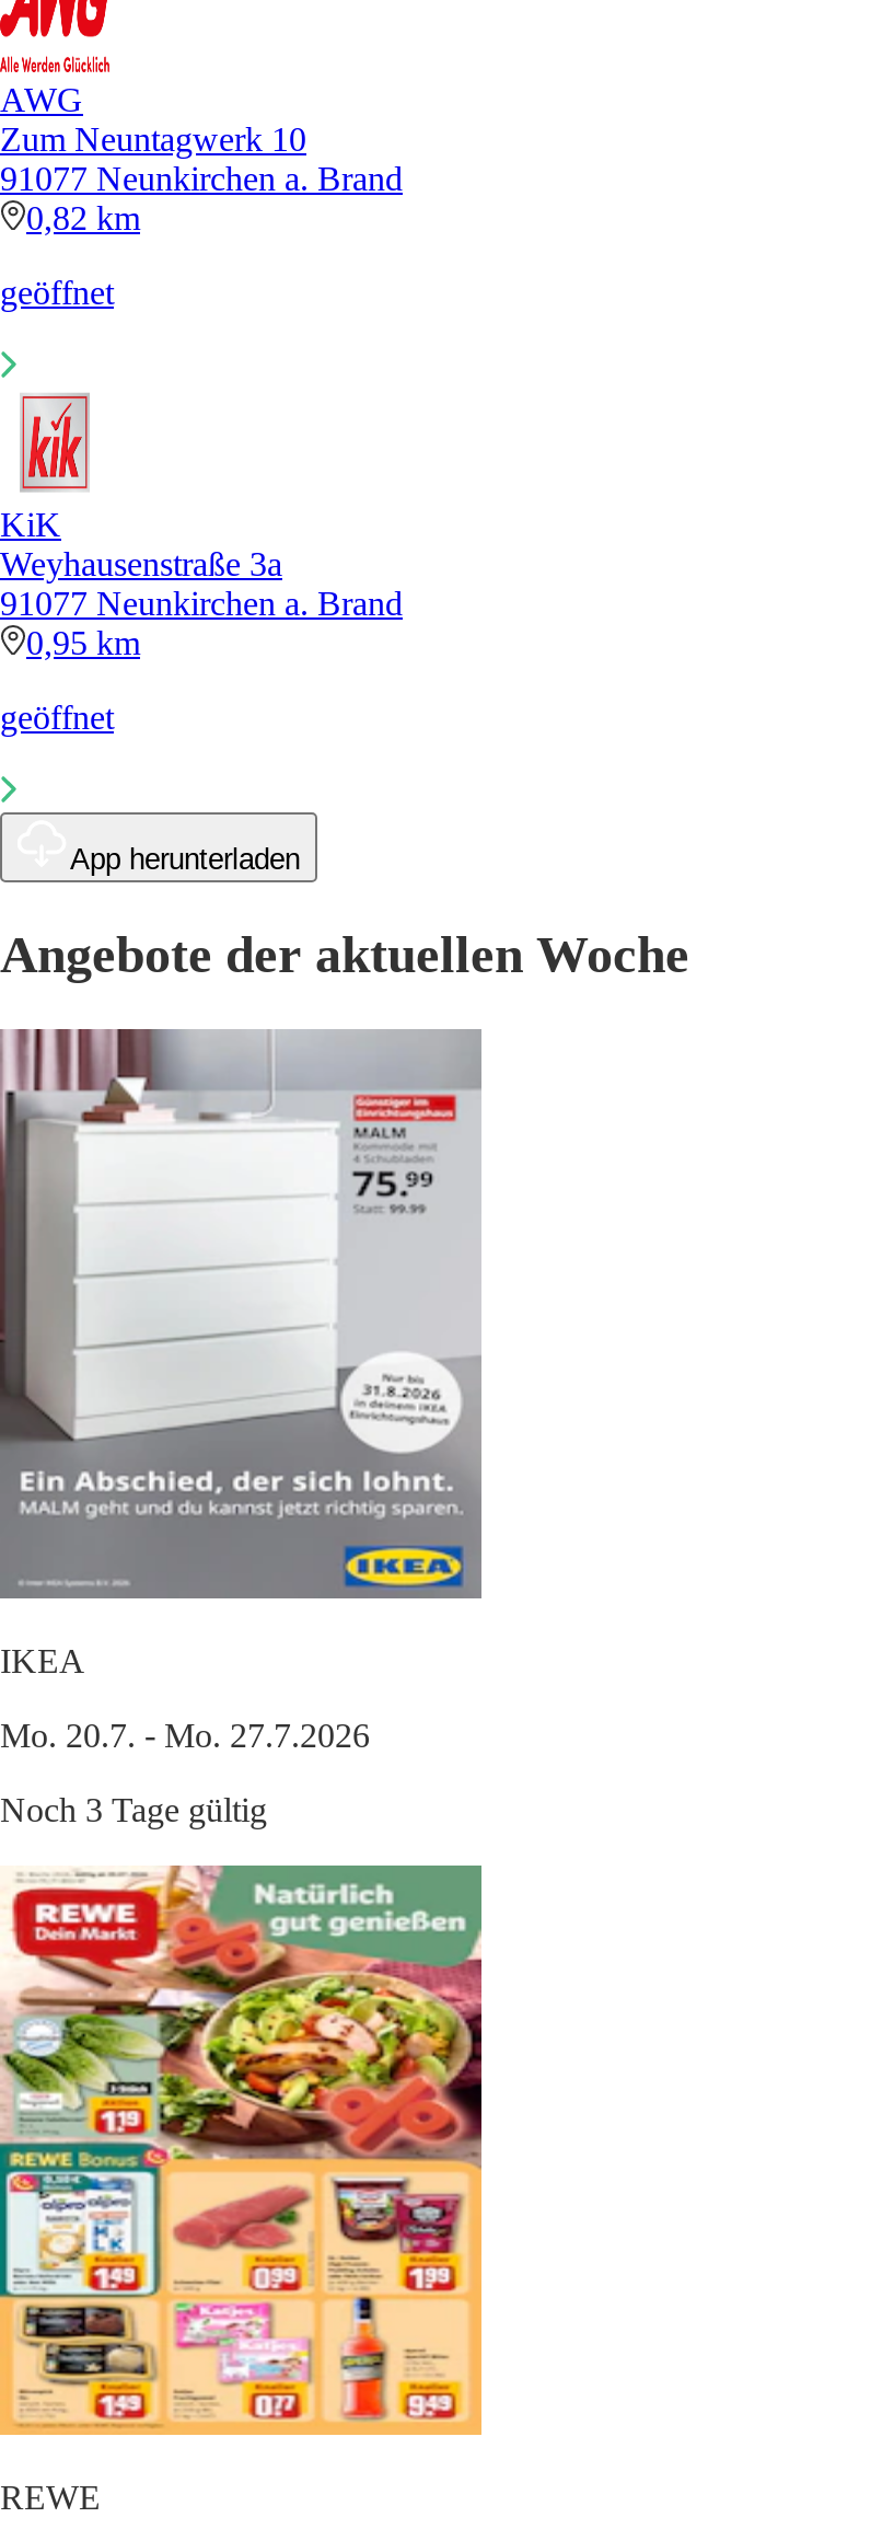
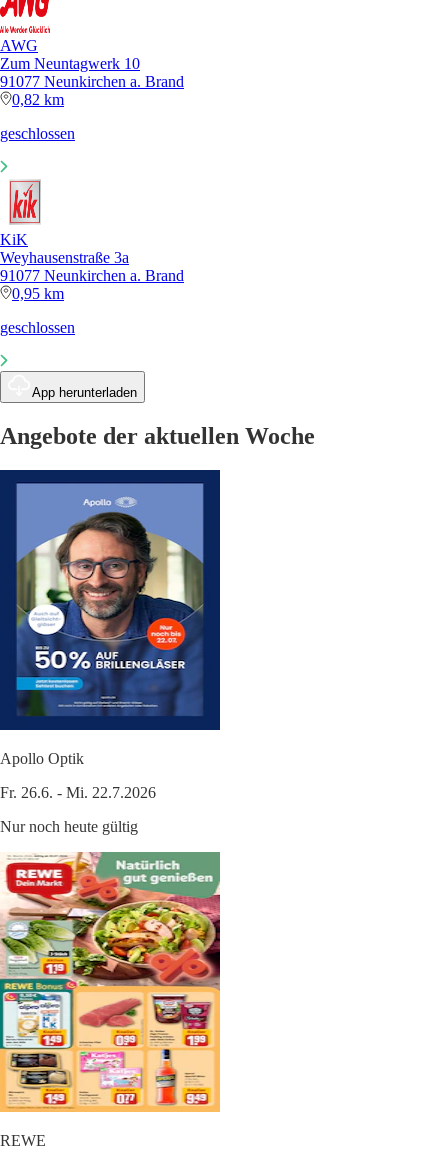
- geöffnet
+ geschlossen

- geöffnet
+ geschlossen

- [image]
- IKEA
+ [image]
+ Apollo Optik

- Mo. 20.7. - Mo. 27.7.2026
+ Fr. 26.6. - Mi. 22.7.2026

- Noch 3 Tage gültig
+ Nur noch heute gültig
